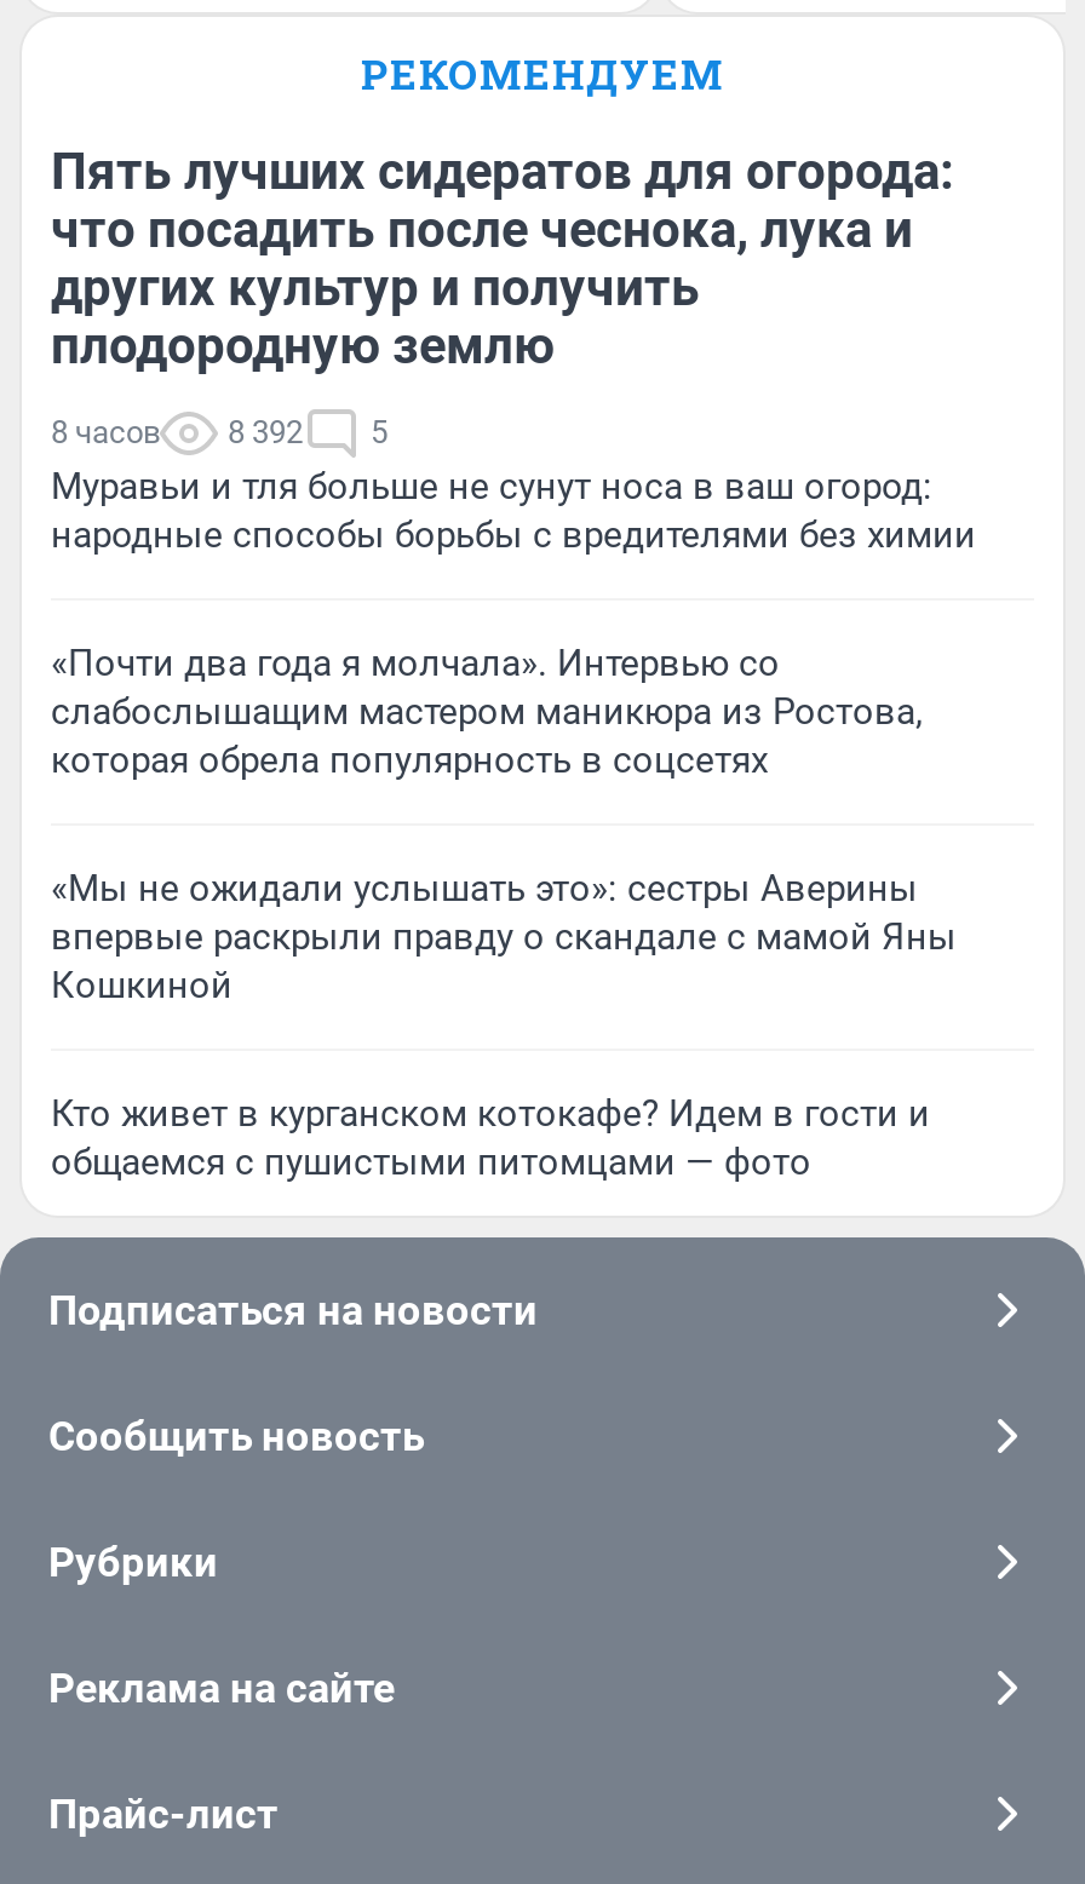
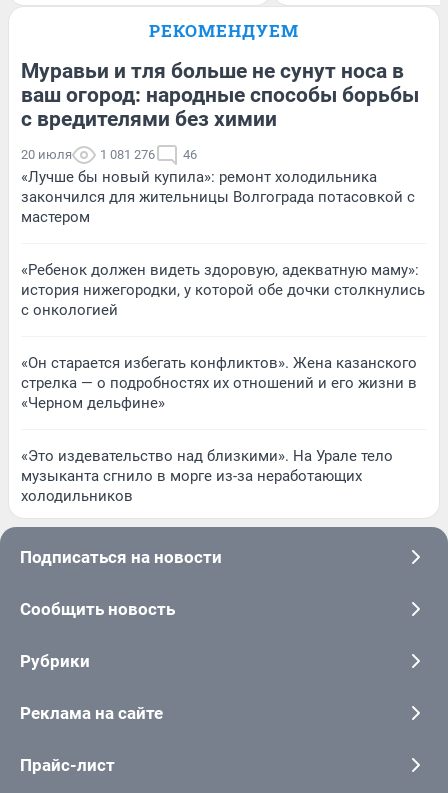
- Пять лучших сидератов для огорода:
- что посадить после чеснока, лука и
- других культур и получить
- плодородную землю
+ Муравьи и тля больше не сунут носа в
+ ваш огород: народные способы борьбы
+ с вредителями без химии

- 8 часов
- 8 392
- 5
- Муравьи и тля больше не сунут носа в ваш огород:
- народные способы борьбы с вредителями без химии
+ 20 июля
+ 1 081 276
+ 46
+ «Лучше бы новый купила»: ремонт холодильника
+ закончился для жительницы Волгограда потасовкой с
+ мастером

- «Почти два года я молчала». Интервью со
- слабослышащим мастером маникюра из Ростова,
- которая обрела популярность в соцсетях
+ «Ребенок должен видеть здоровую, адекватную маму»:
+ история нижегородки, у которой обе дочки столкнулись
+ с онкологией

- «Мы не ожидали услышать это»: сестры Аверины
- впервые раскрыли правду о скандале с мамой Яны
- Кошкиной
+ «Он старается избегать конфликтов». Жена казанского
+ стрелка — о подробностях их отношений и его жизни в
+ «Черном дельфине»

- Кто живет в курганском котокафе? Идем в гости и
- общаемся с пушистыми питомцами — фото
+ «Это издевательство над близкими». На Урале тело
+ музыканта сгнило в морге из-за неработающих
+ холодильников
